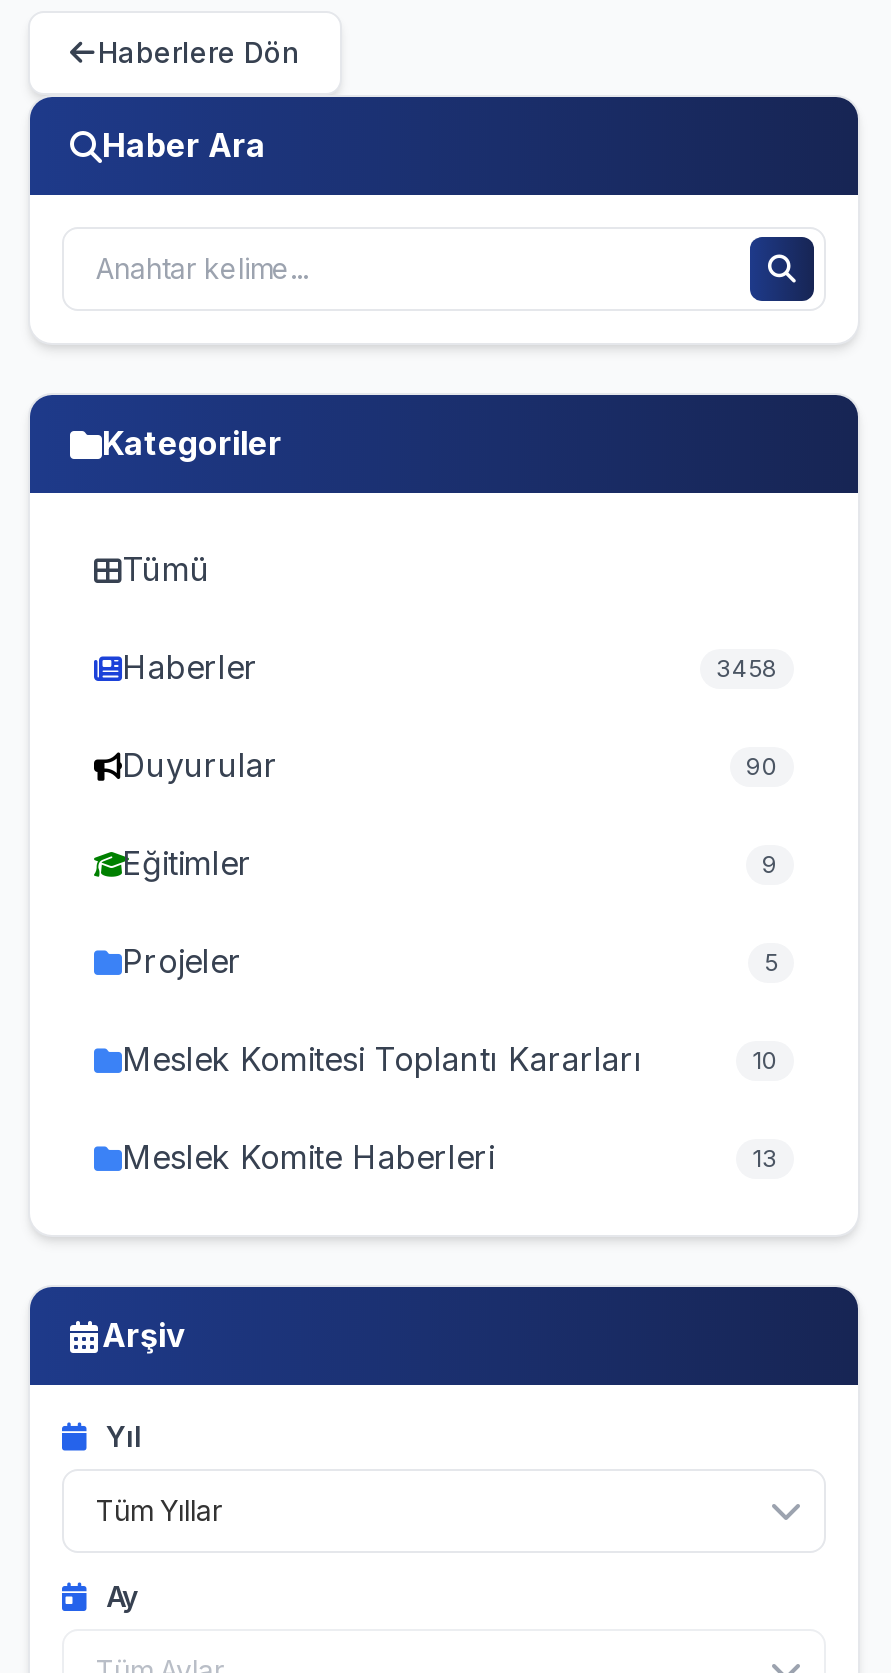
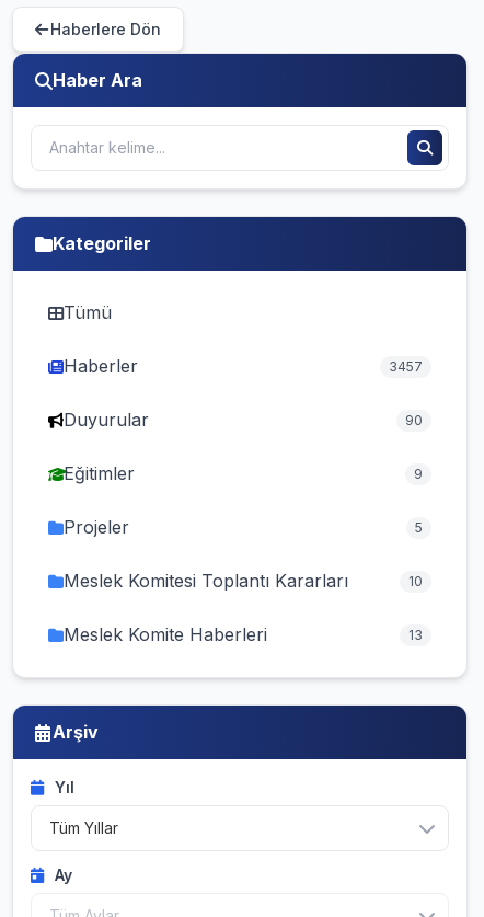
- 3458
+ 3457
